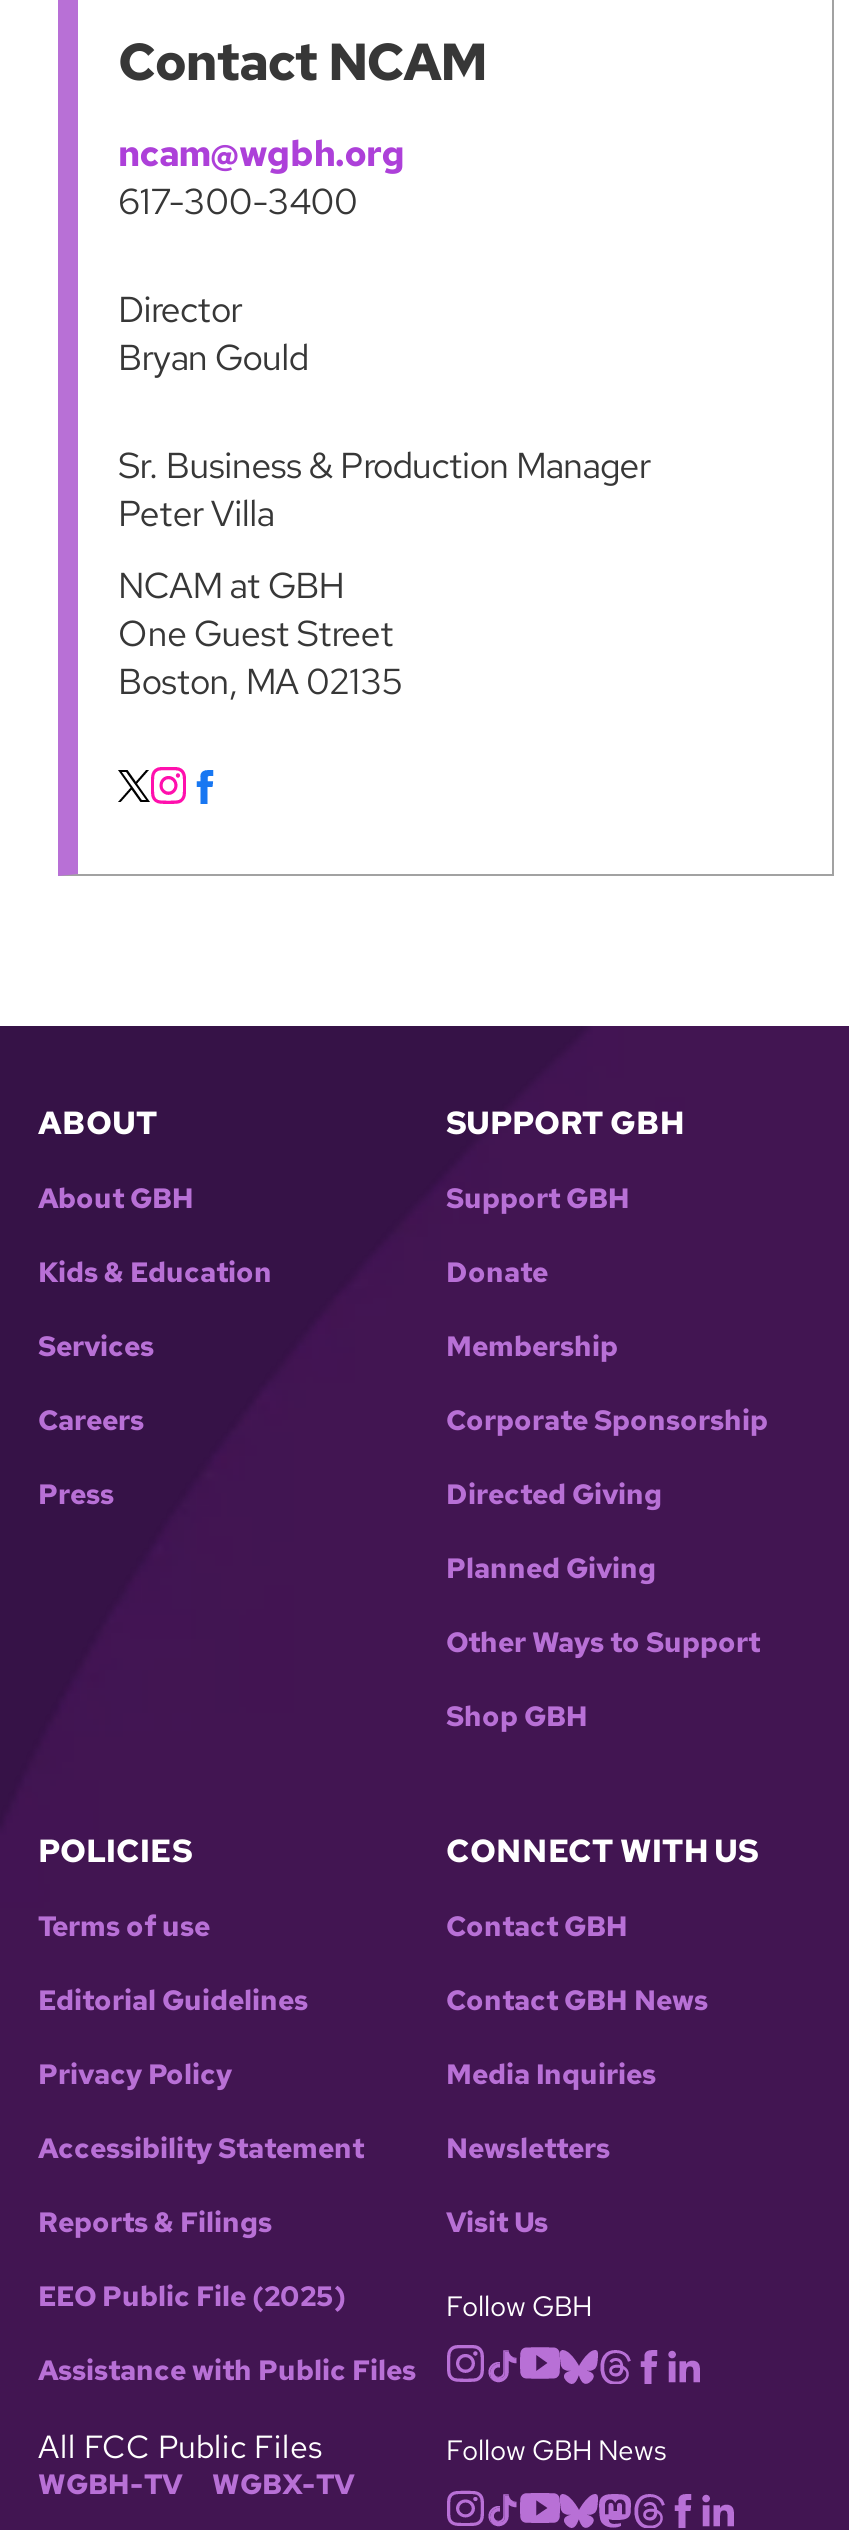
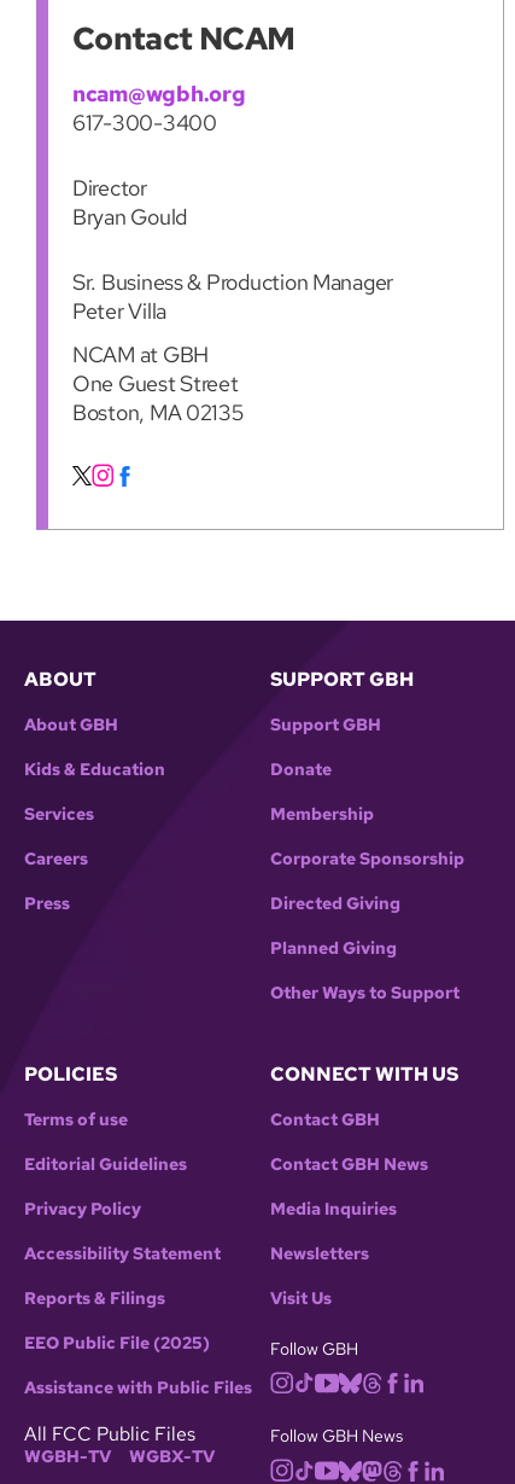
- Shop GBH
